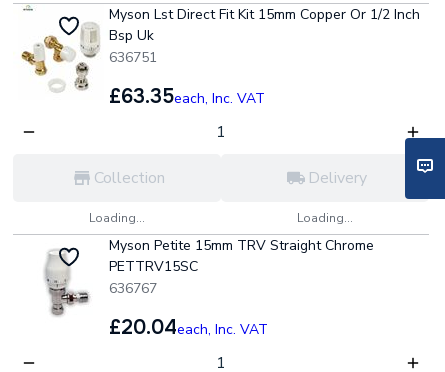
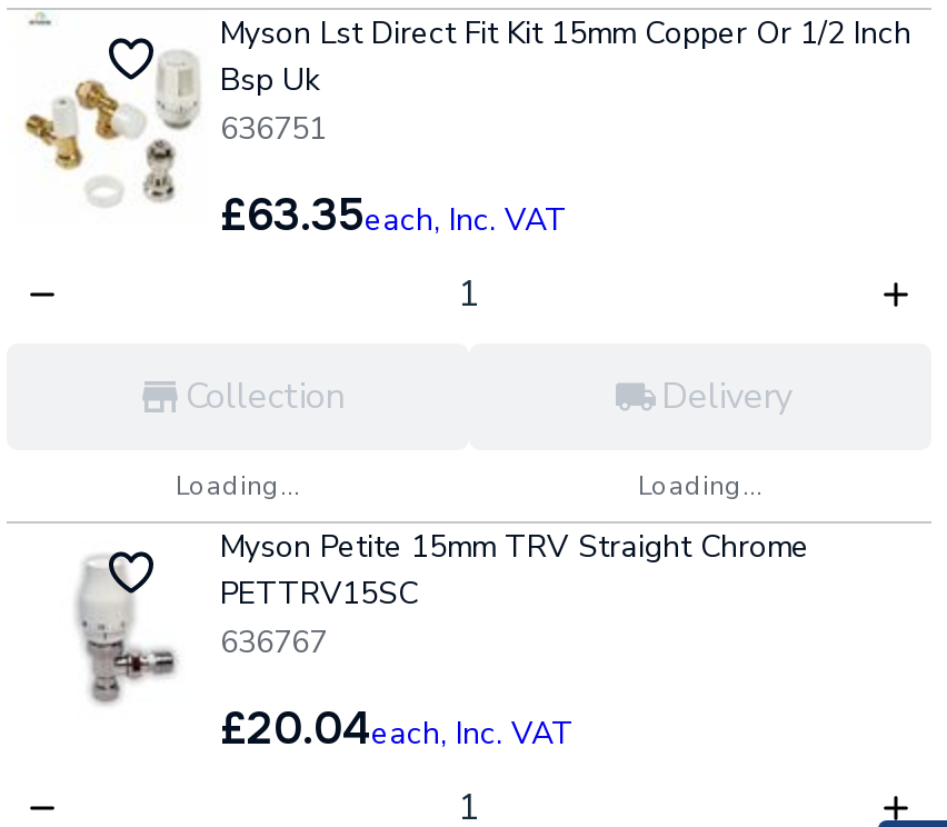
- [image]
